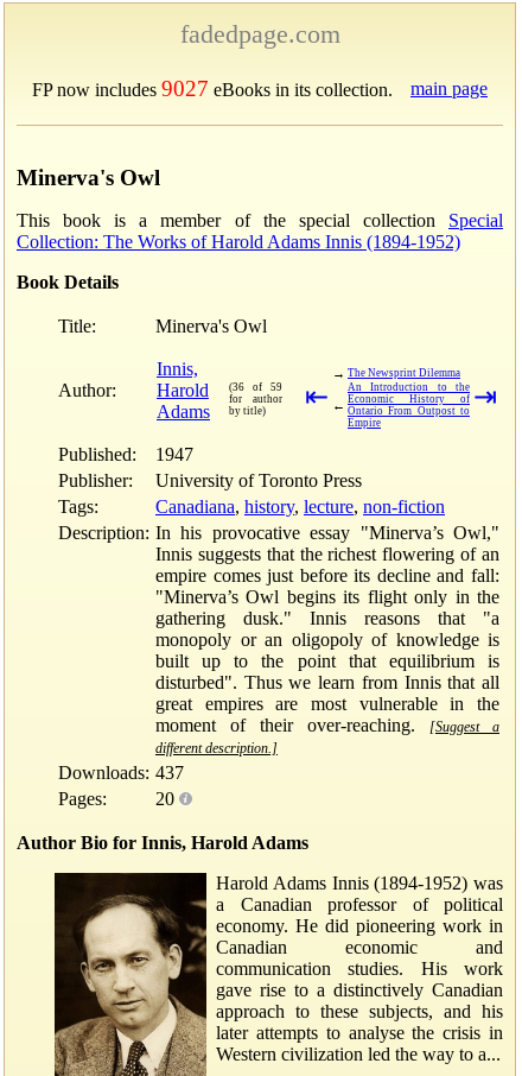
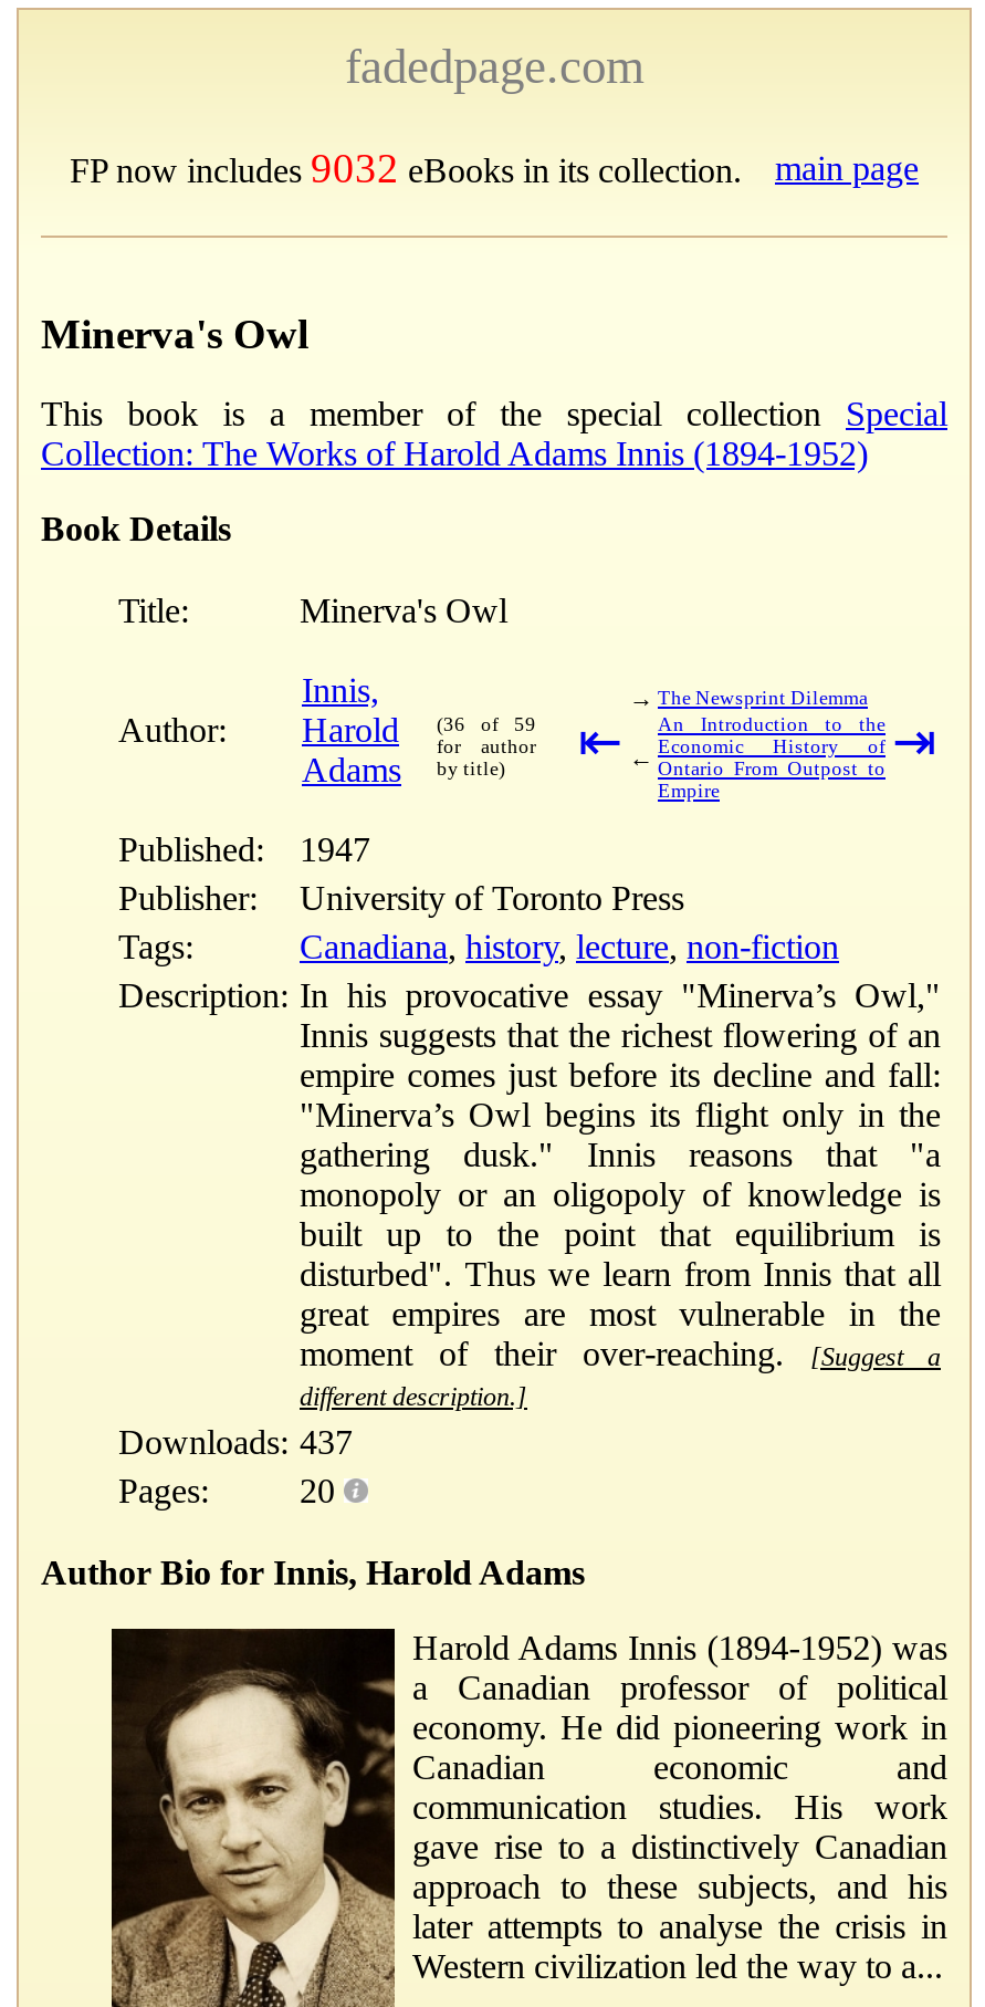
- FP now includes 9027 eBooks in its collection.
+ FP now includes 9032 eBooks in its collection.
